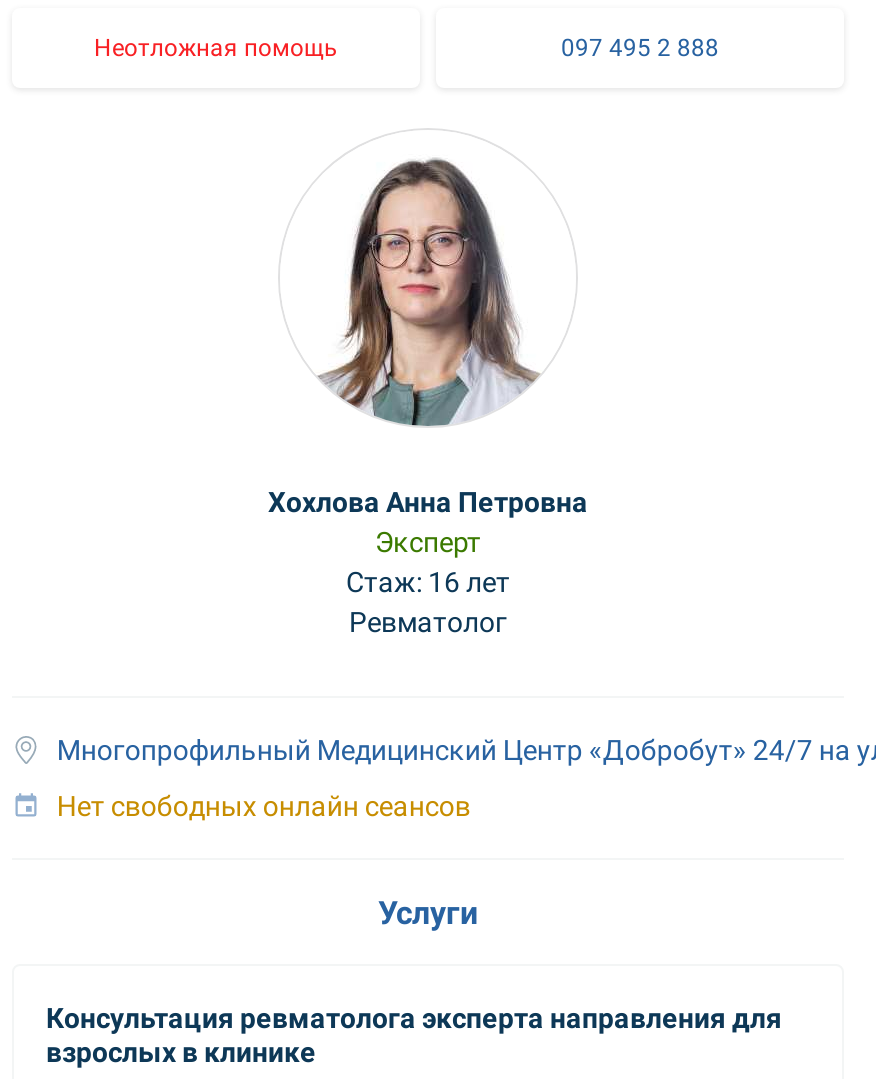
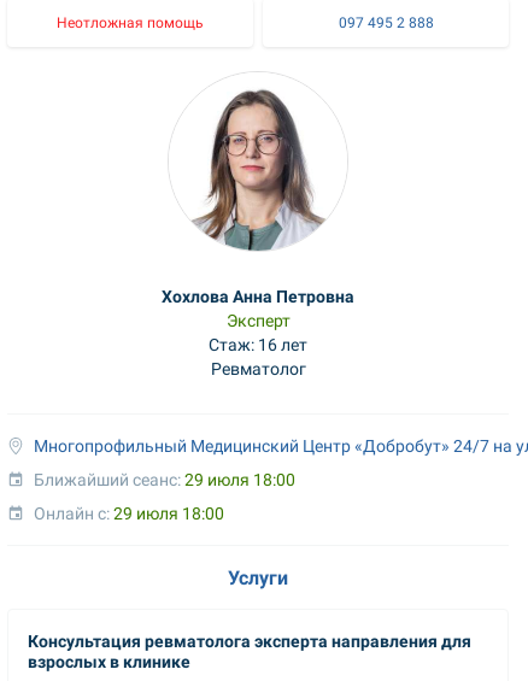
- Нет свободных онлайн сеансов
+ Ближайший сеанс: 29 июля 18:00
+ Онлайн с: 29 июля 18:00
